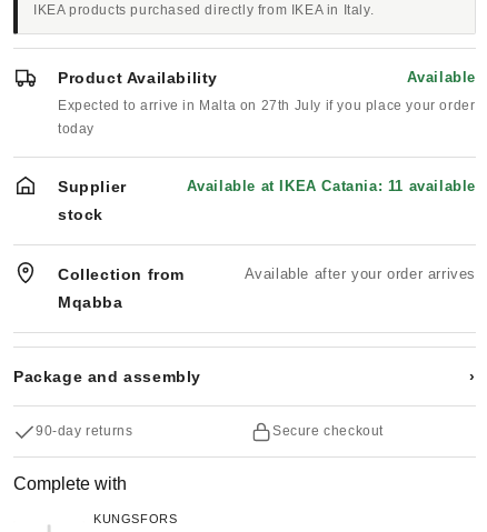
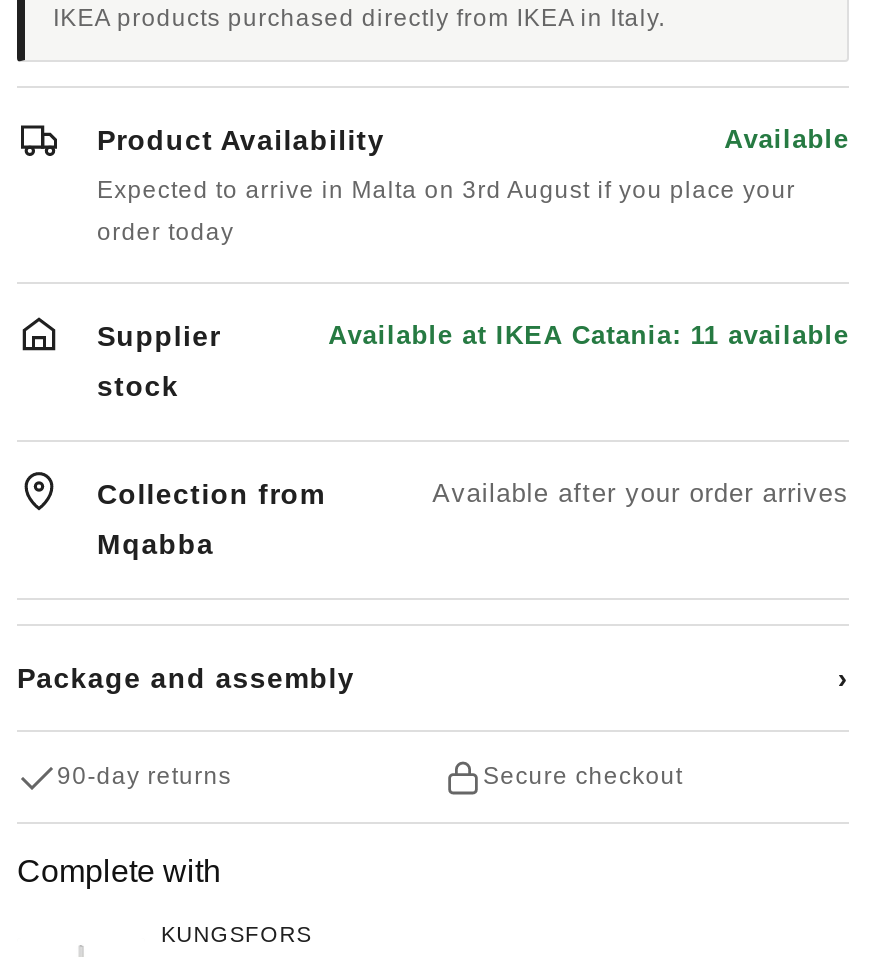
- Expected to arrive in Malta on 27th July if you place your order
+ Expected to arrive in Malta on 3rd August if you place your

- today
+ order today
